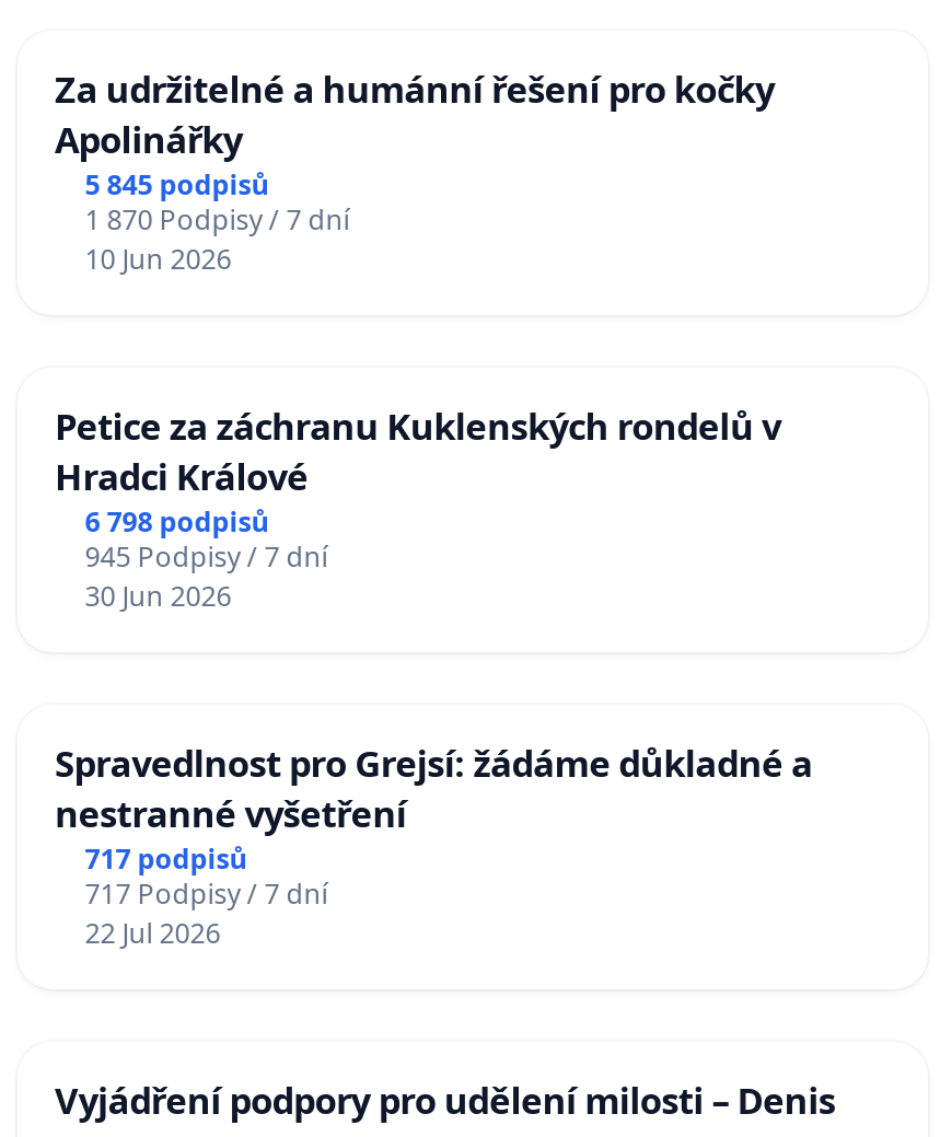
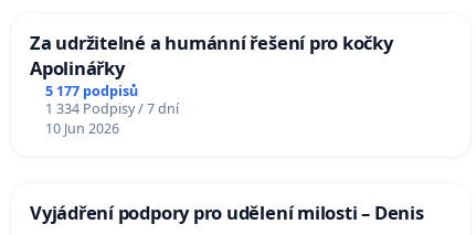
- 5 845 podpisů
+ 5 177 podpisů

- 1 870 Podpisy / 7 dní
+ 1 334 Podpisy / 7 dní

- Petice za záchranu Kuklenských rondelů v
- Hradci Králové
- 6 798 podpisů
- 945 Podpisy / 7 dní
- 30 Jun 2026
- Spravedlnost pro Grejsí: žádáme důkladné a
- nestranné vyšetření
- 717 podpisů
- 717 Podpisy / 7 dní
- 22 Jul 2026
